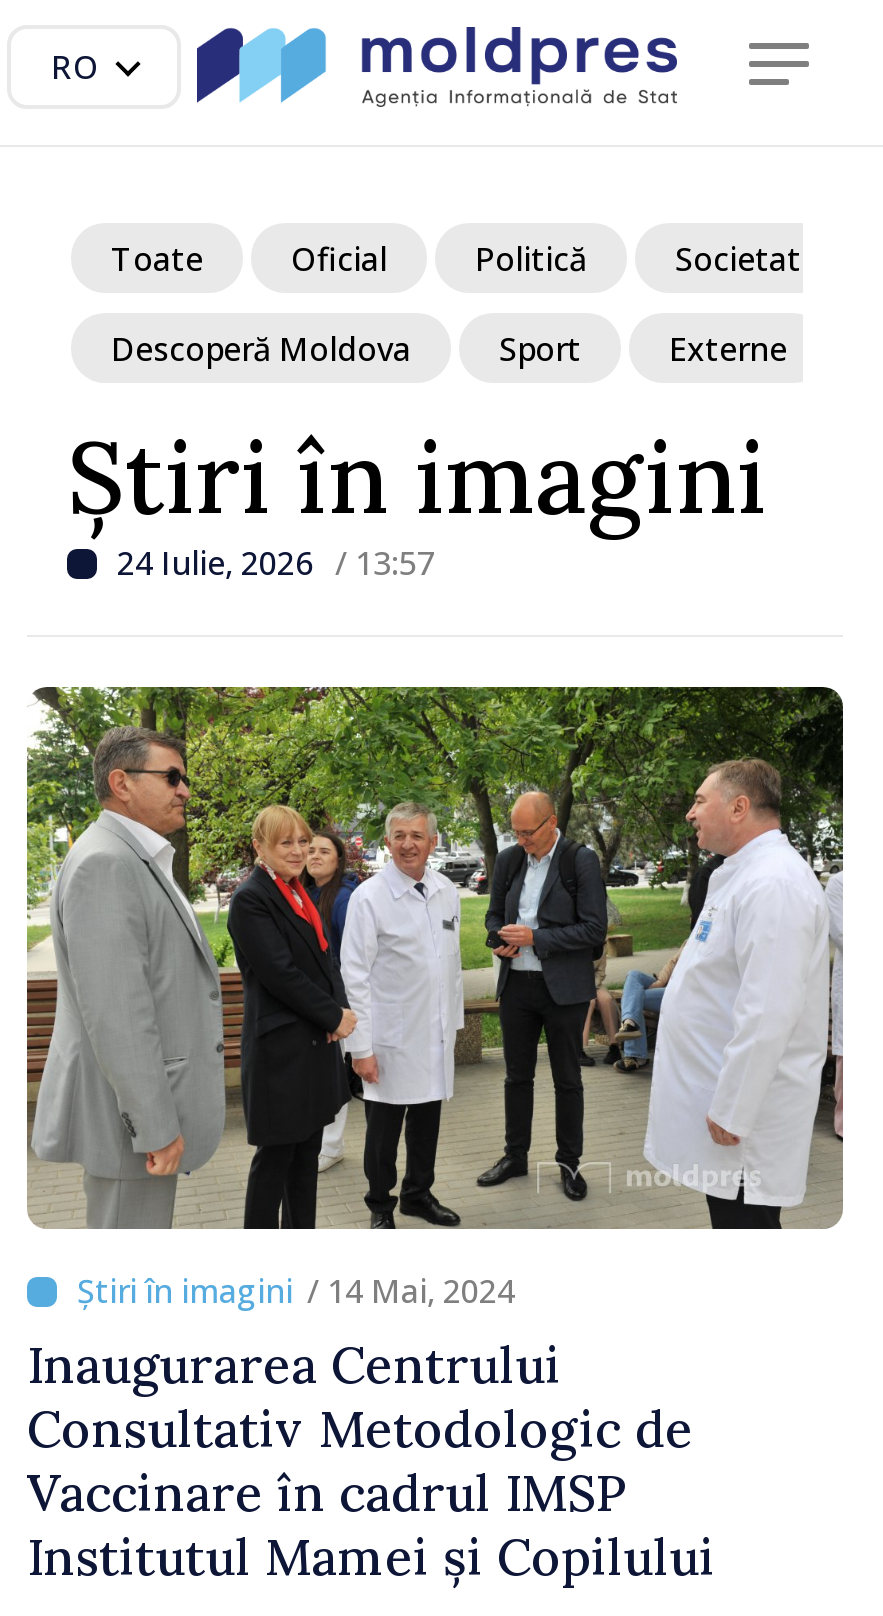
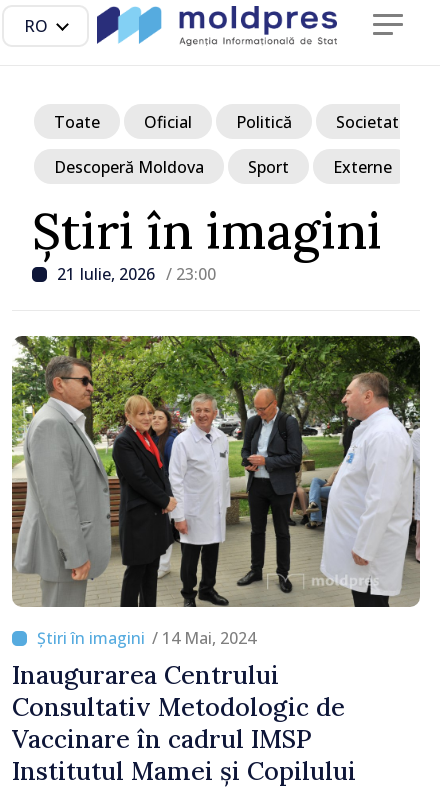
- 24 Iulie, 2026 / 13:57
+ 21 Iulie, 2026 / 23:00
